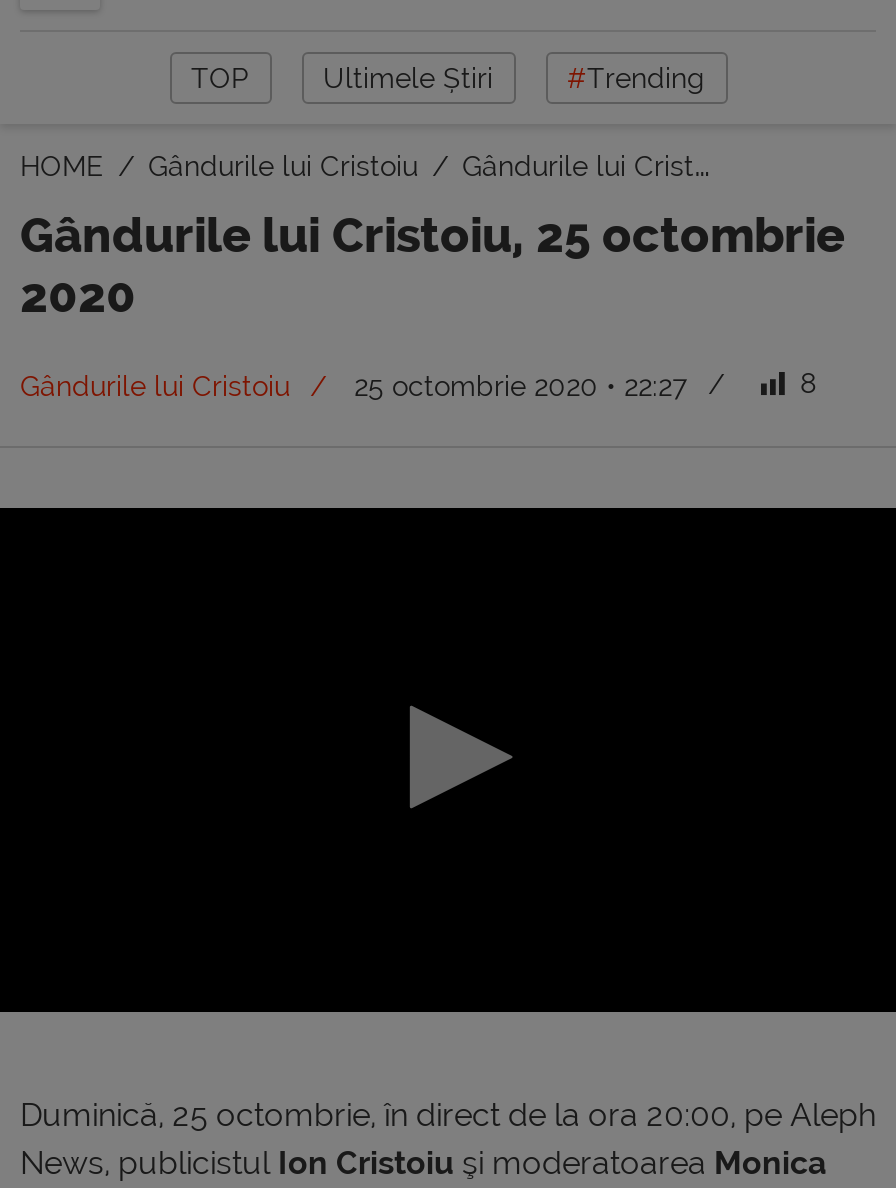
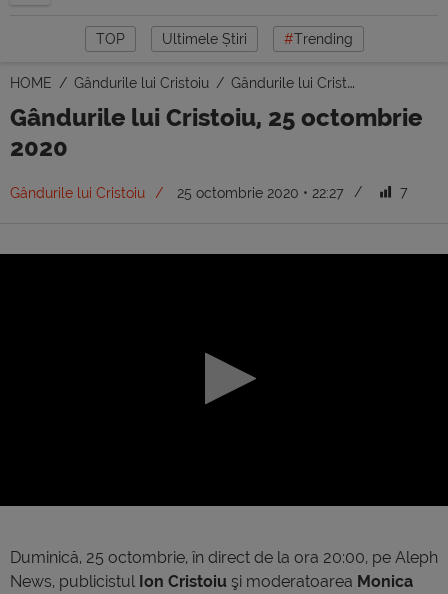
- 8
+ 7
